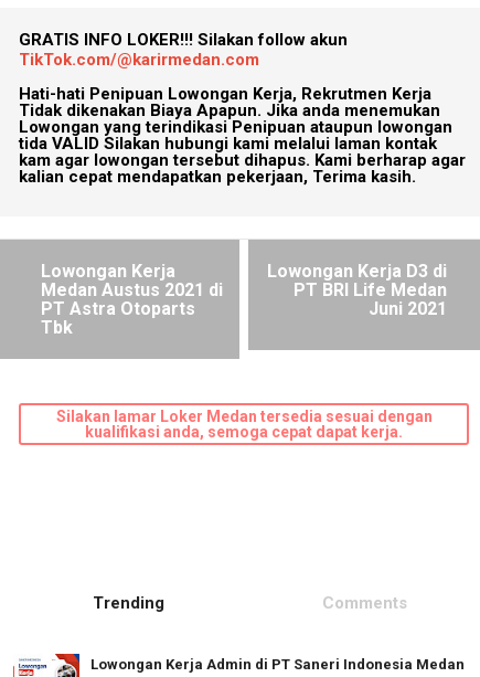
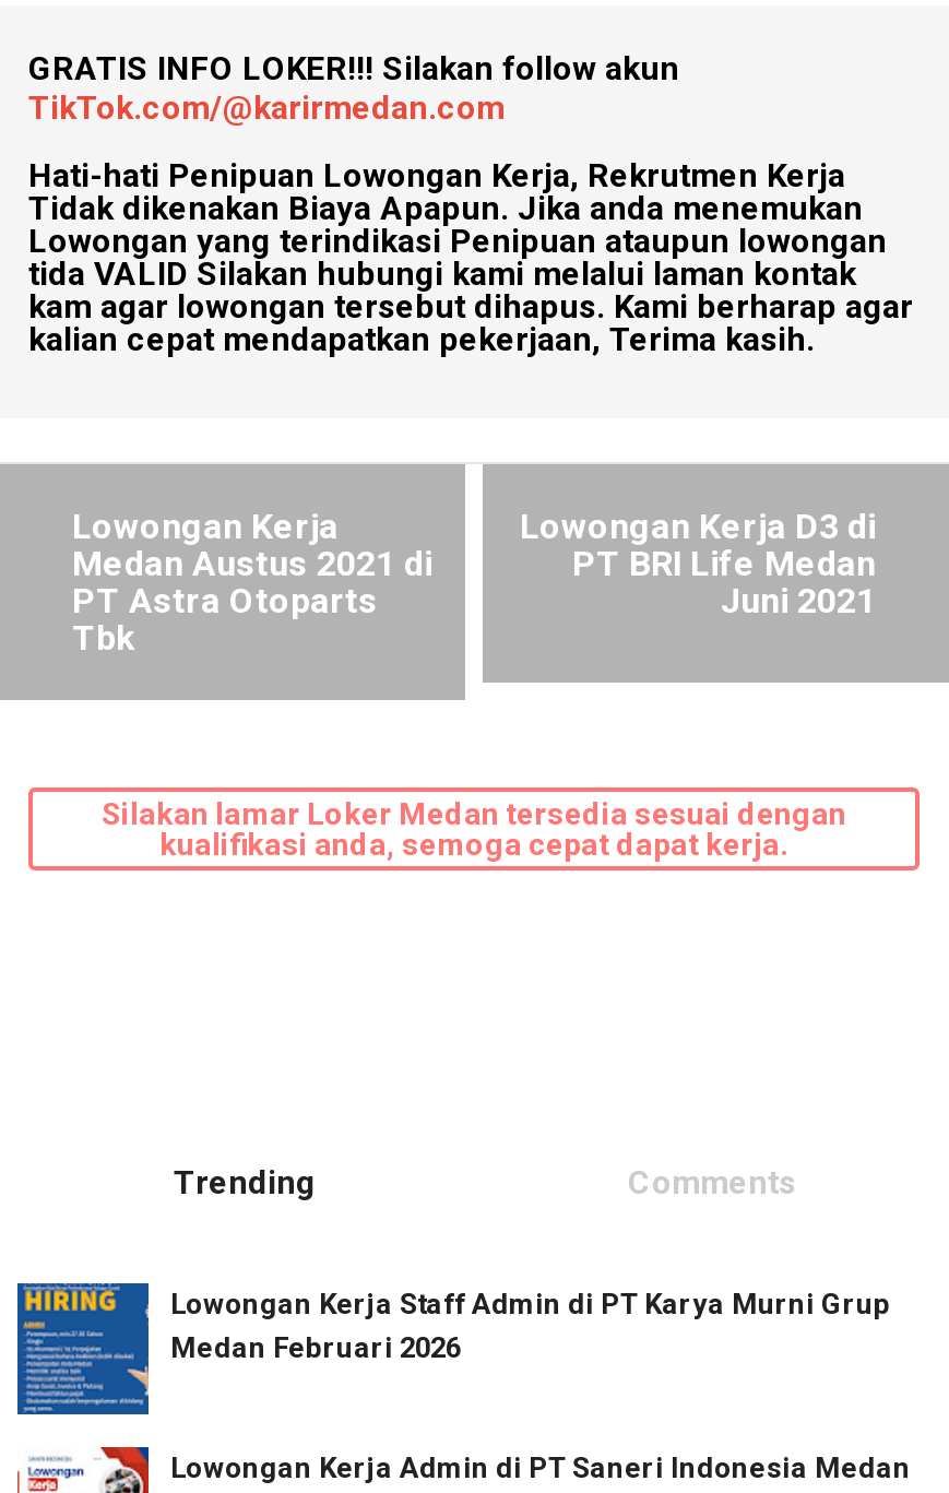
+ [image]
+ Lowongan Kerja Staff Admin di PT Karya Murni Grup
+ Medan Februari 2026
